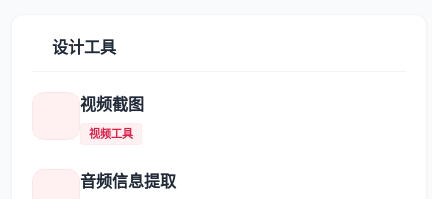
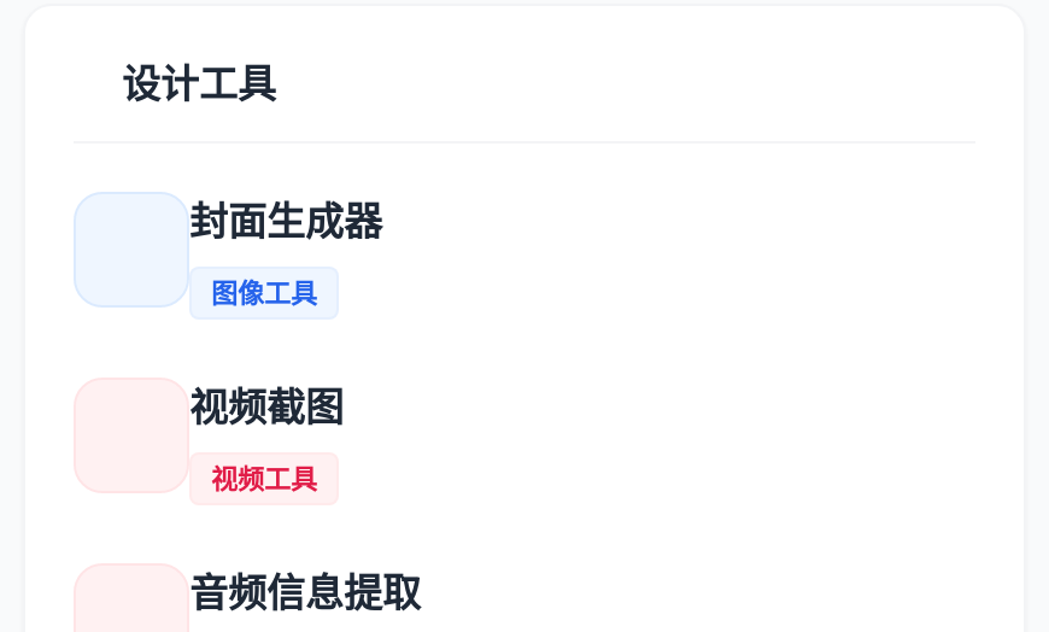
+ 封面生成器
+ 图像工具
